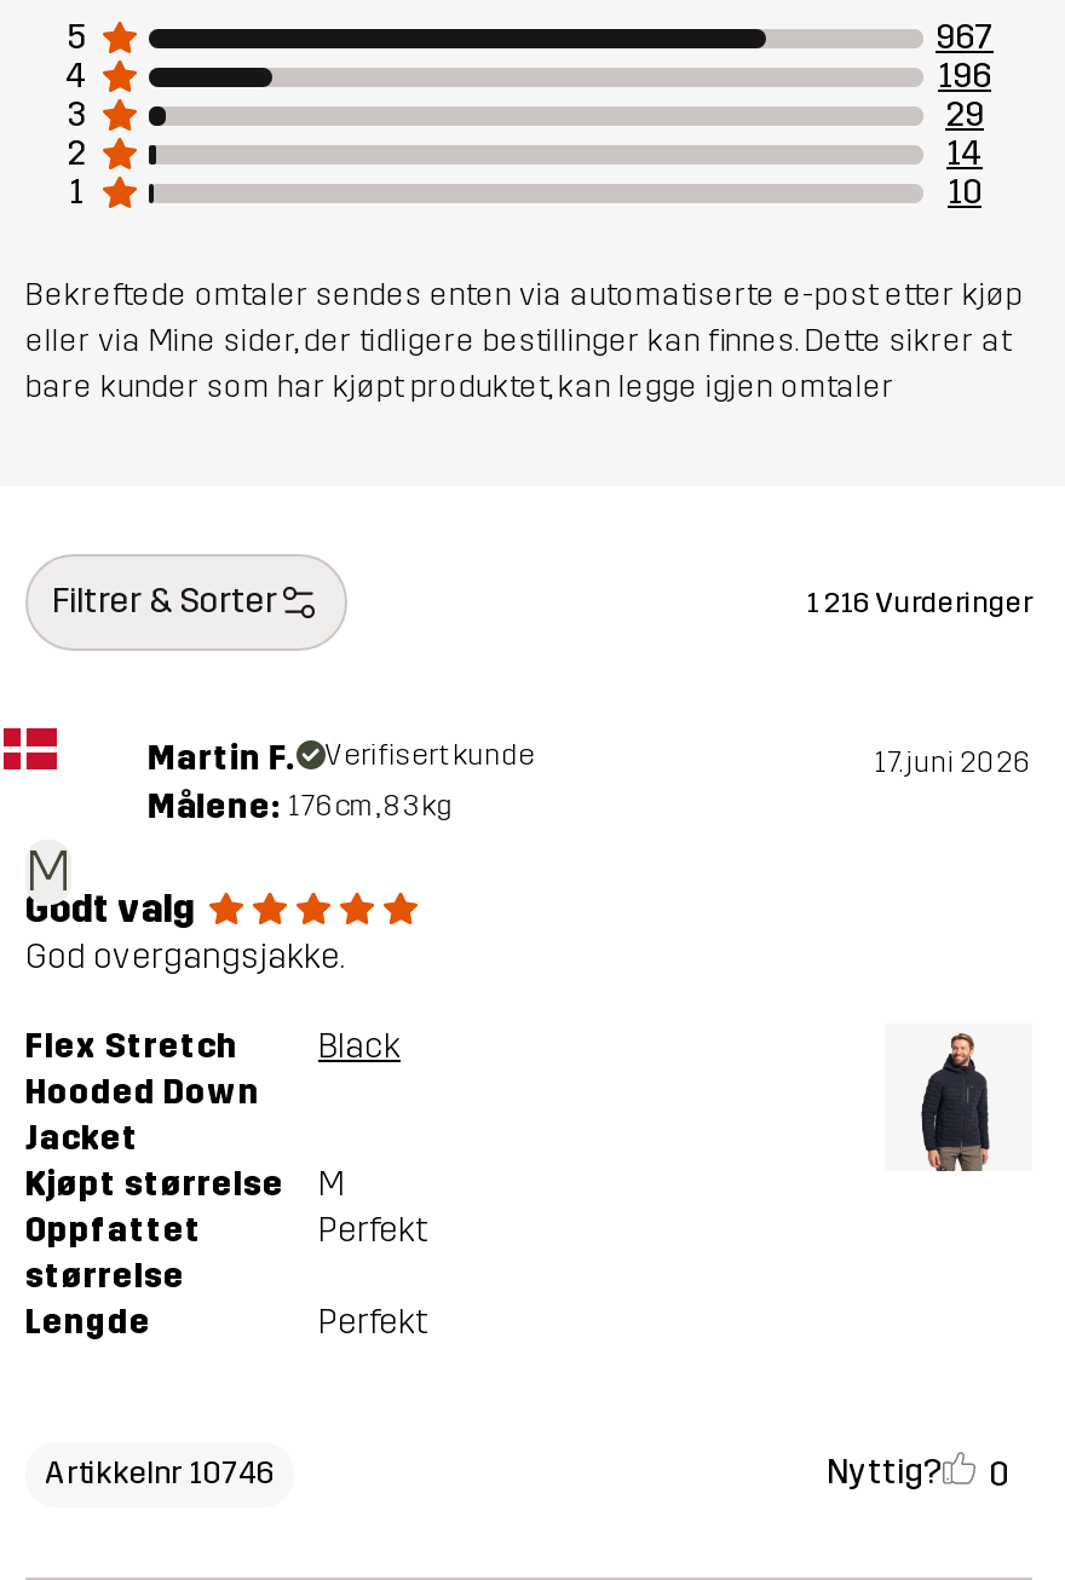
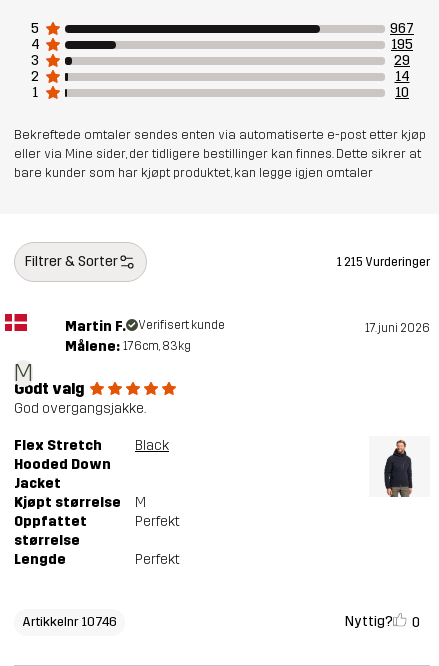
- 196
+ 195

- 1 216 Vurderinger
+ 1 215 Vurderinger
